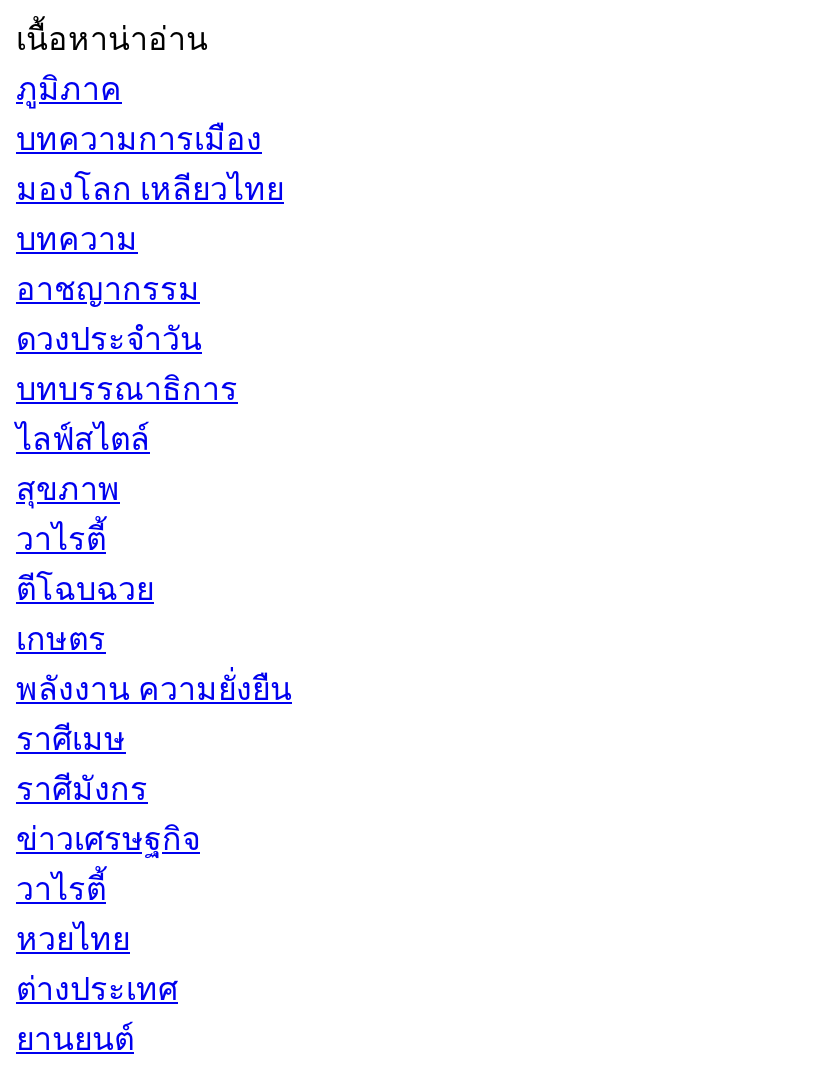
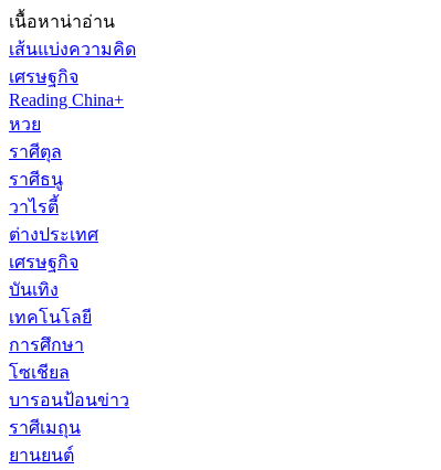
- ภูมิภาค
- บทความการเมือง
- มองโลก เหลียวไทย
- บทความ
- อาชญากรรม
- ดวงประจำวัน
- บทบรรณาธิการ
- ไลฟ์สไตล์
- สุขภาพ
+ เส้นแบ่งความคิด
+ เศรษฐกิจ
+ Reading China+
+ หวย
+ ราศีตุล
+ ราศีธนู

- ตีโฉบฉวย
- เกษตร
- พลังงาน ความยั่งยืน
- ราศีเมษ
- ราศีมังกร
- ข่าวเศรษฐกิจ
- วาไรตี้
- หวยไทย

moved up: ต่างประเทศ

+ เศรษฐกิจ
+ บันเทิง
+ เทคโนโลยี
+ การศึกษา
+ โซเชียล
+ บารอนป้อนข่าว
+ ราศีเมถุน
